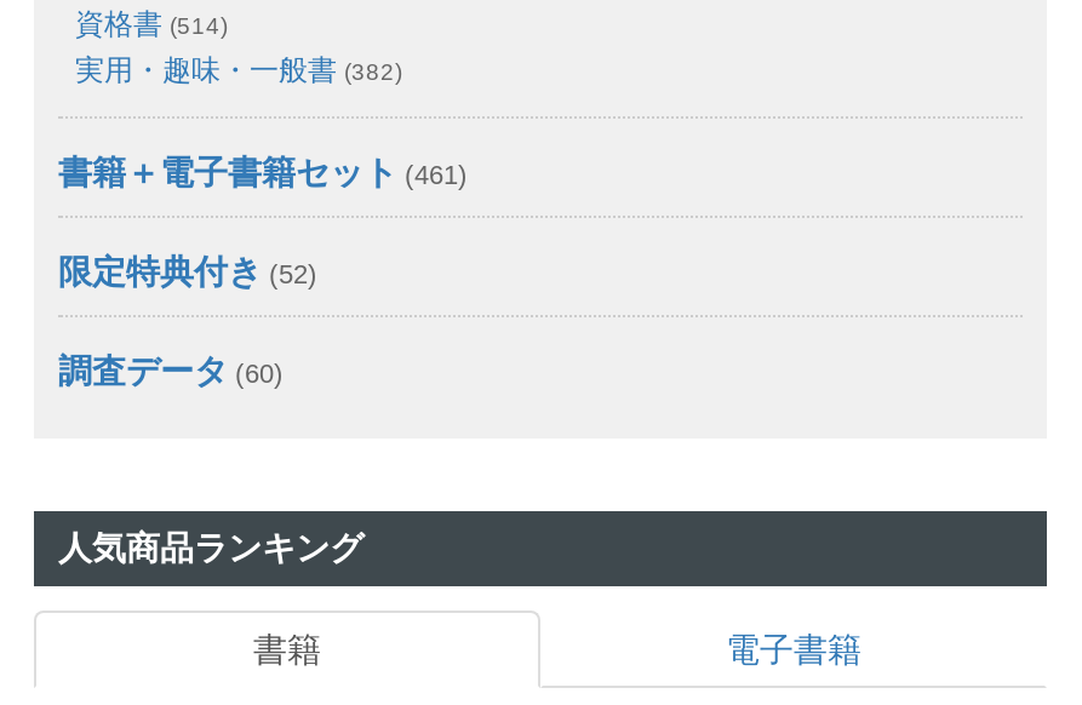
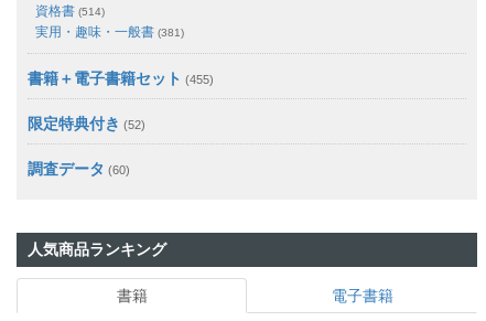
- 実用・趣味・一般書(382)
+ 実用・趣味・一般書(381)

- 書籍＋電子書籍セット(461)
+ 書籍＋電子書籍セット(455)
